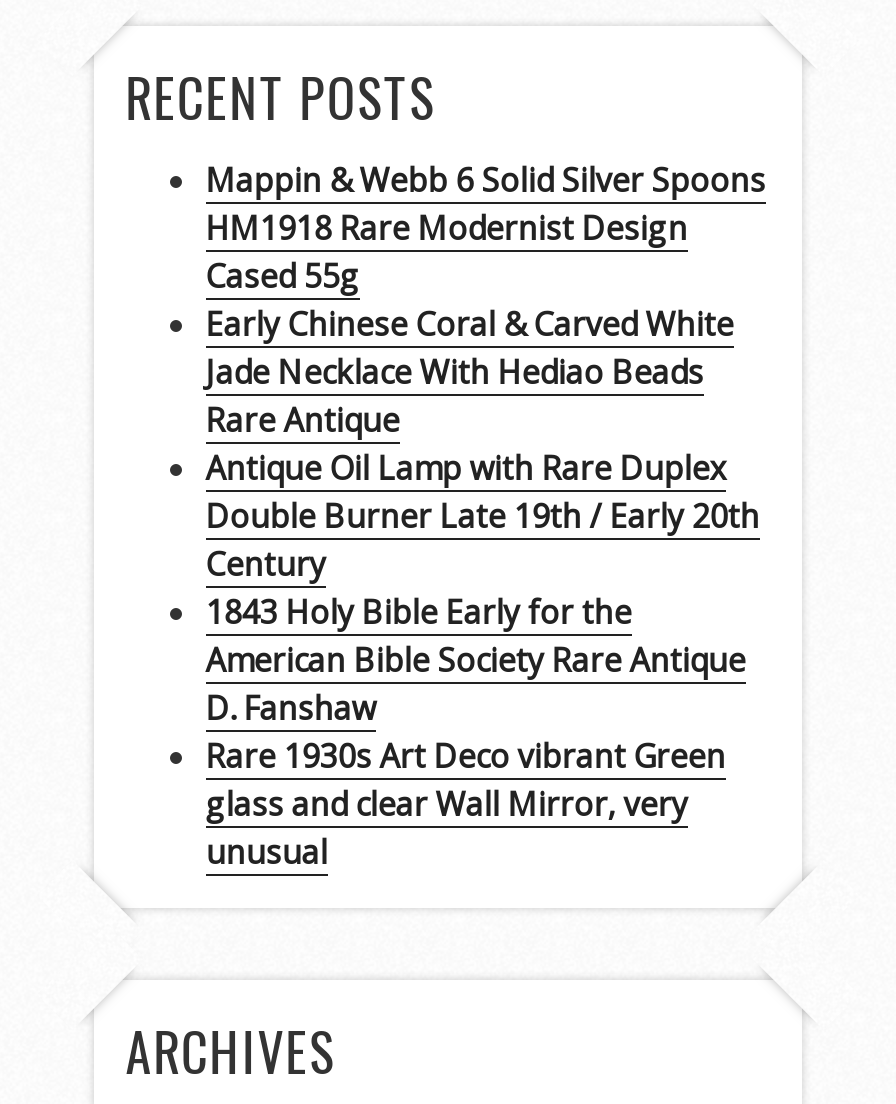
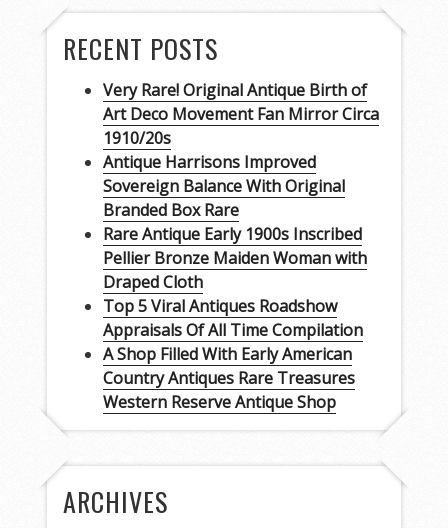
- Mappin & Webb 6 Solid Silver Spoons
- HM1918 Rare Modernist Design
- Cased 55g
- Early Chinese Coral & Carved White
- Jade Necklace With Hediao Beads
- Rare Antique
- Antique Oil Lamp with Rare Duplex
- Double Burner Late 19th / Early 20th
- Century
- 1843 Holy Bible Early for the
- American Bible Society Rare Antique
- D. Fanshaw
- Rare 1930s Art Deco vibrant Green
- glass and clear Wall Mirror, very
- unusual
+ Very Rare! Original Antique Birth of
+ Art Deco Movement Fan Mirror Circa
+ 1910/20s
+ Antique Harrisons Improved
+ Sovereign Balance With Original
+ Branded Box Rare
+ Rare Antique Early 1900s Inscribed
+ Pellier Bronze Maiden Woman with
+ Draped Cloth
+ Top 5 Viral Antiques Roadshow
+ Appraisals Of All Time Compilation
+ A Shop Filled With Early American
+ Country Antiques Rare Treasures
+ Western Reserve Antique Shop
